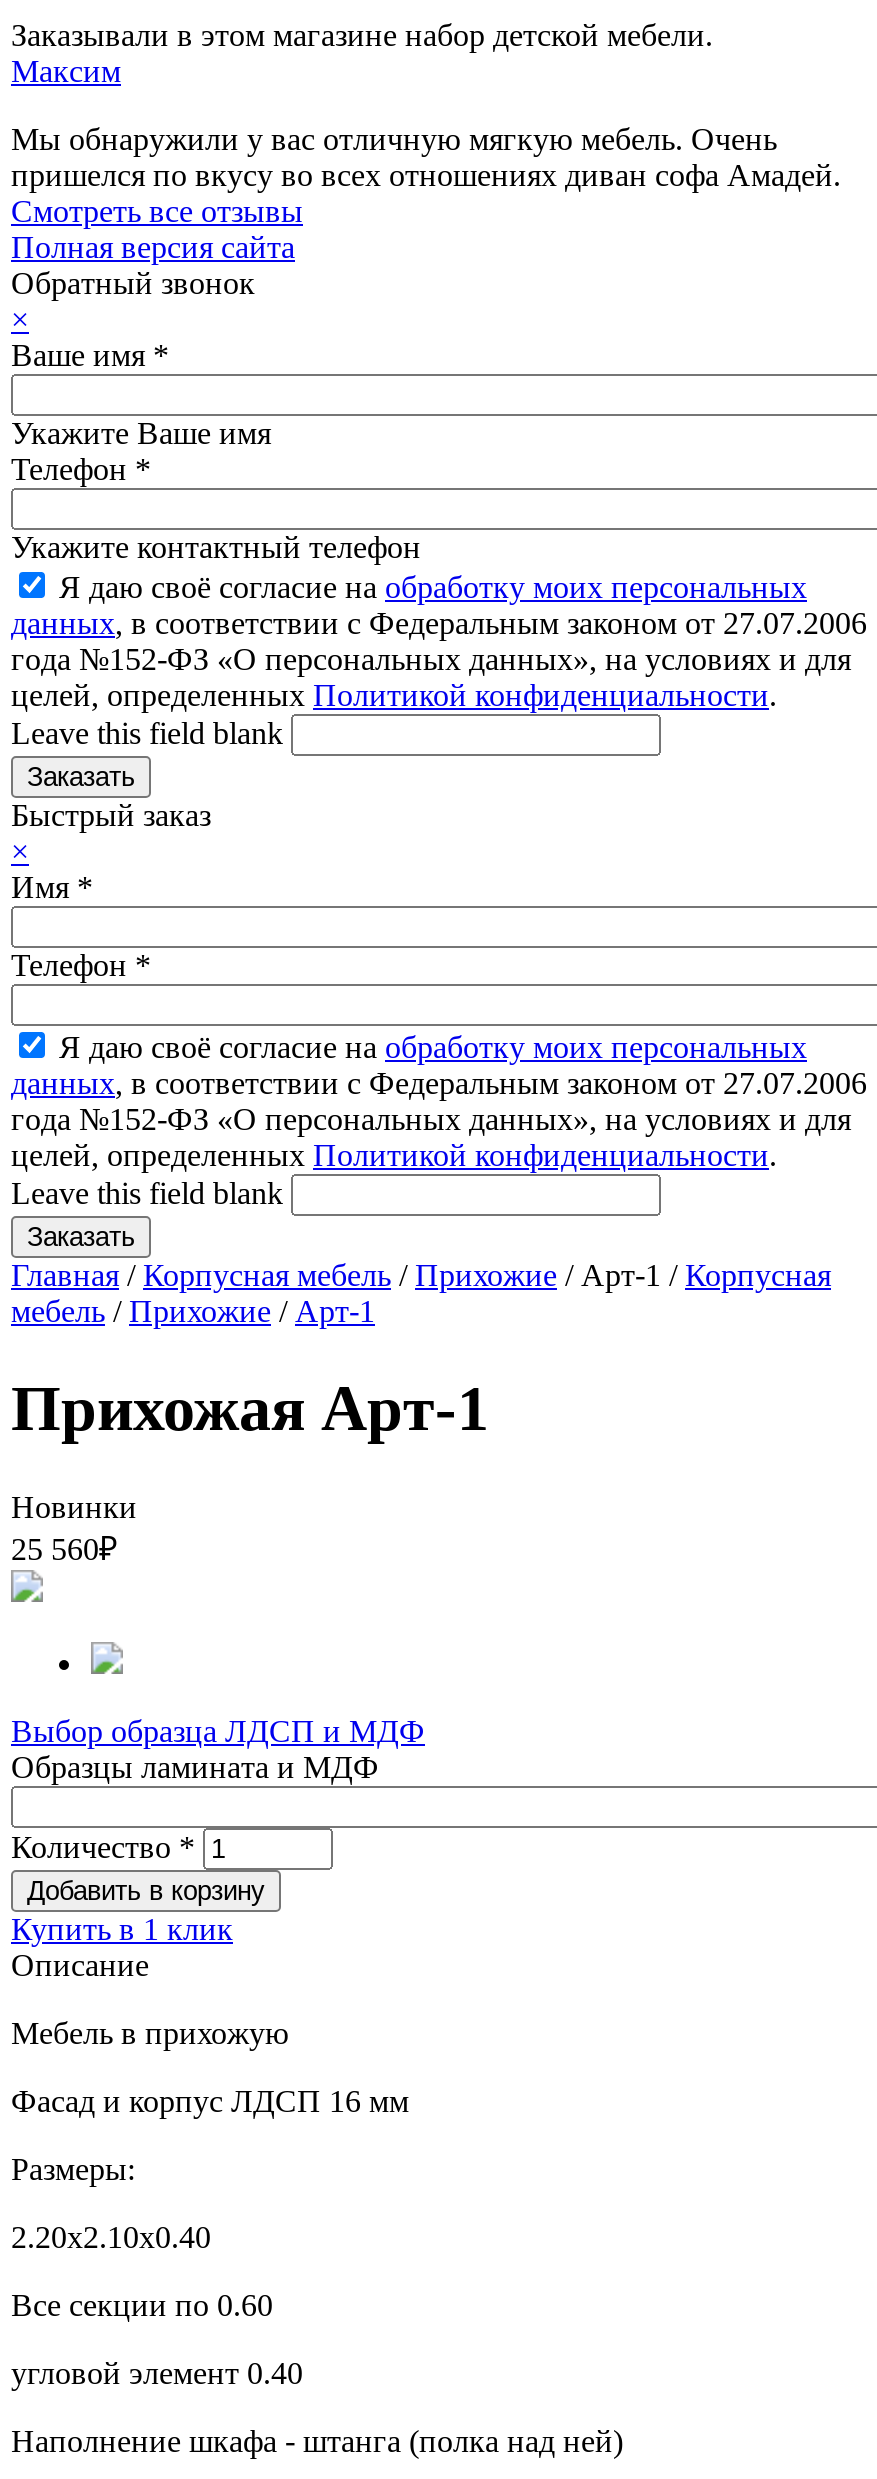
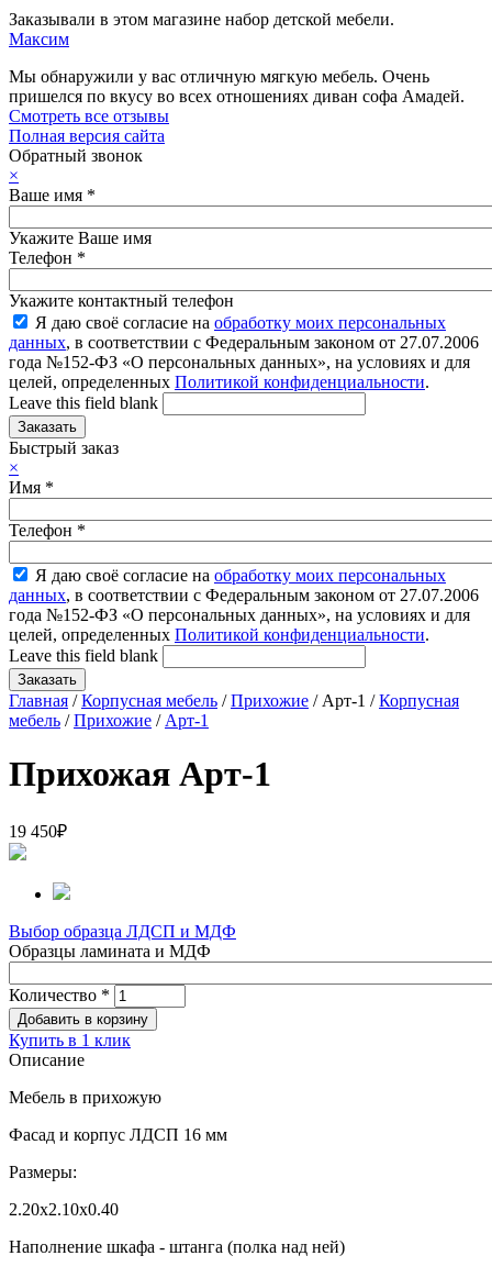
- Новинки
- 25 560₽
+ 19 450₽

- Все секции по 0.60
- угловой элемент 0.40
